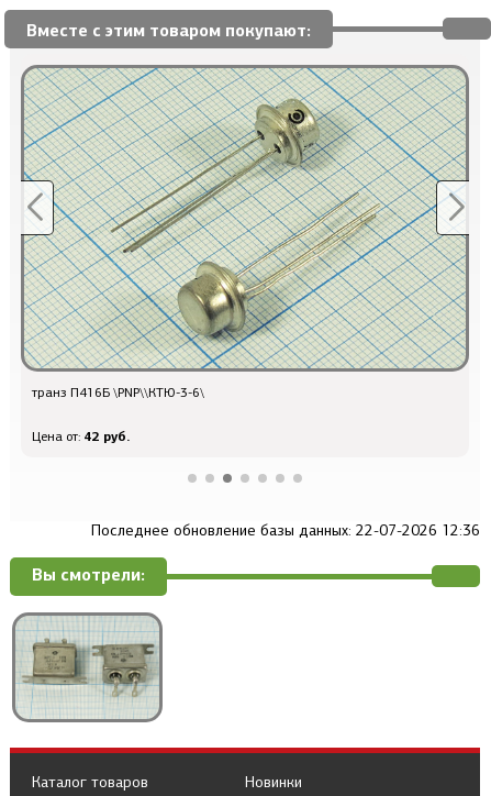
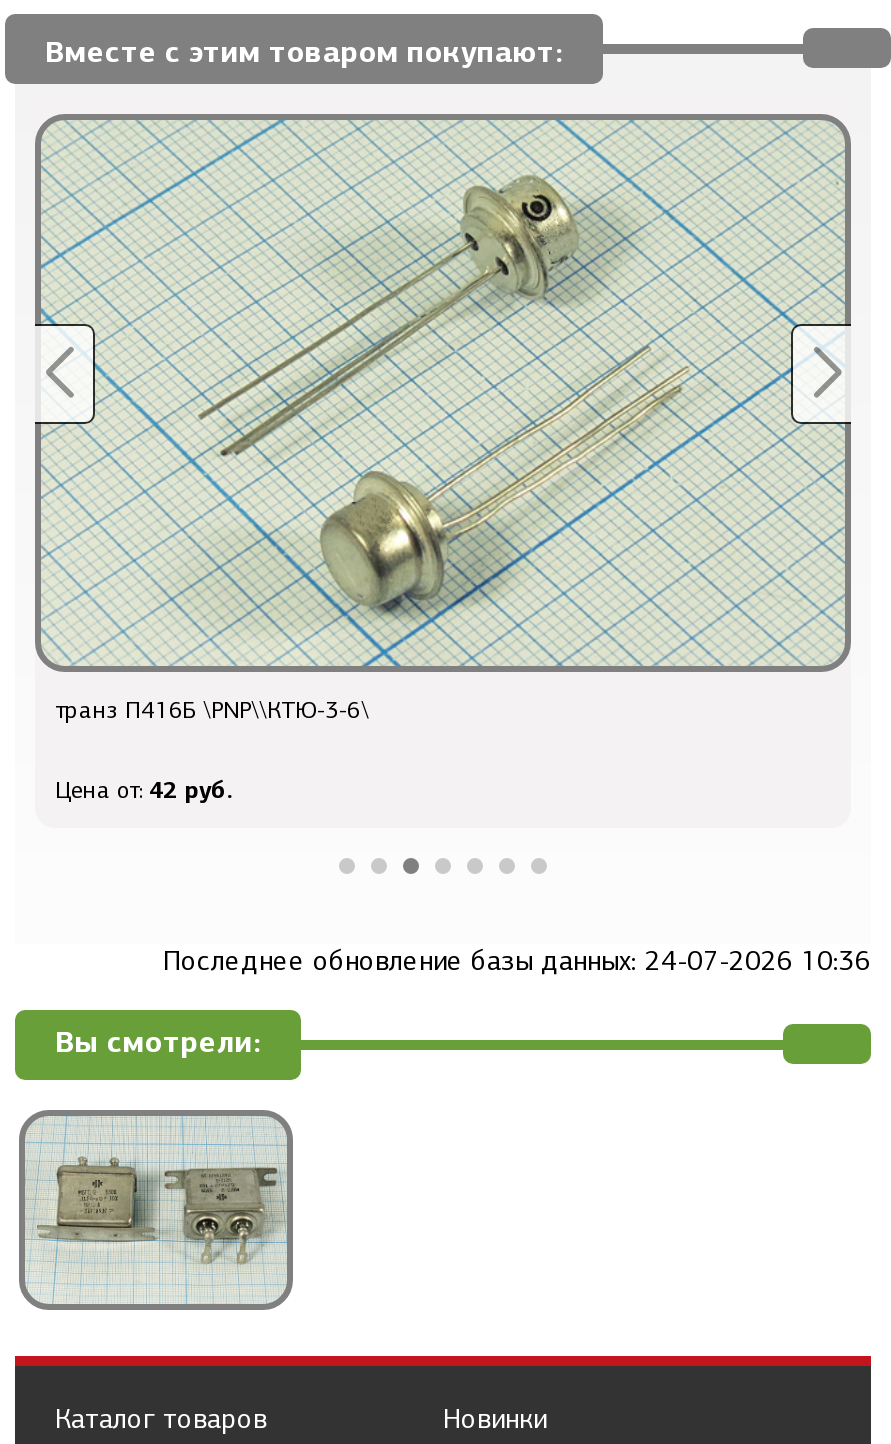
- Последнее обновление базы данных: 22-07-2026 12:36
+ Последнее обновление базы данных: 24-07-2026 10:36
